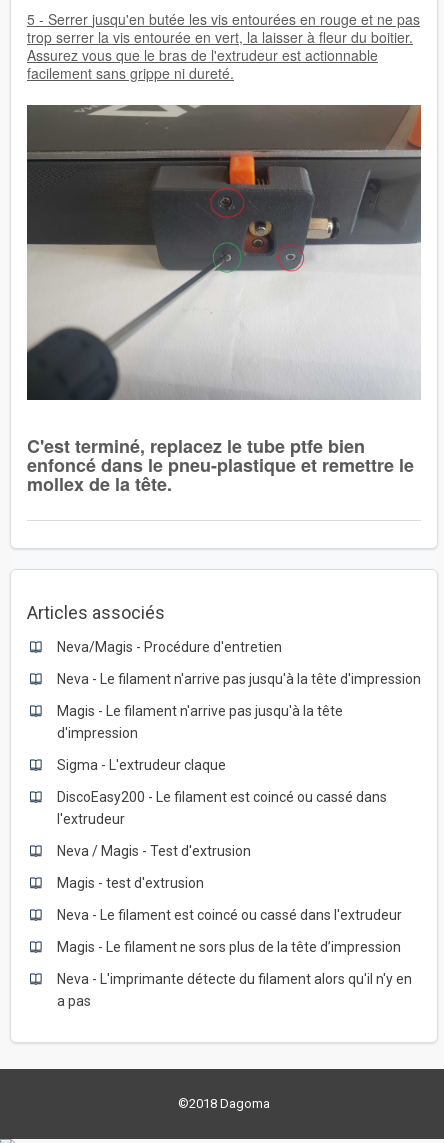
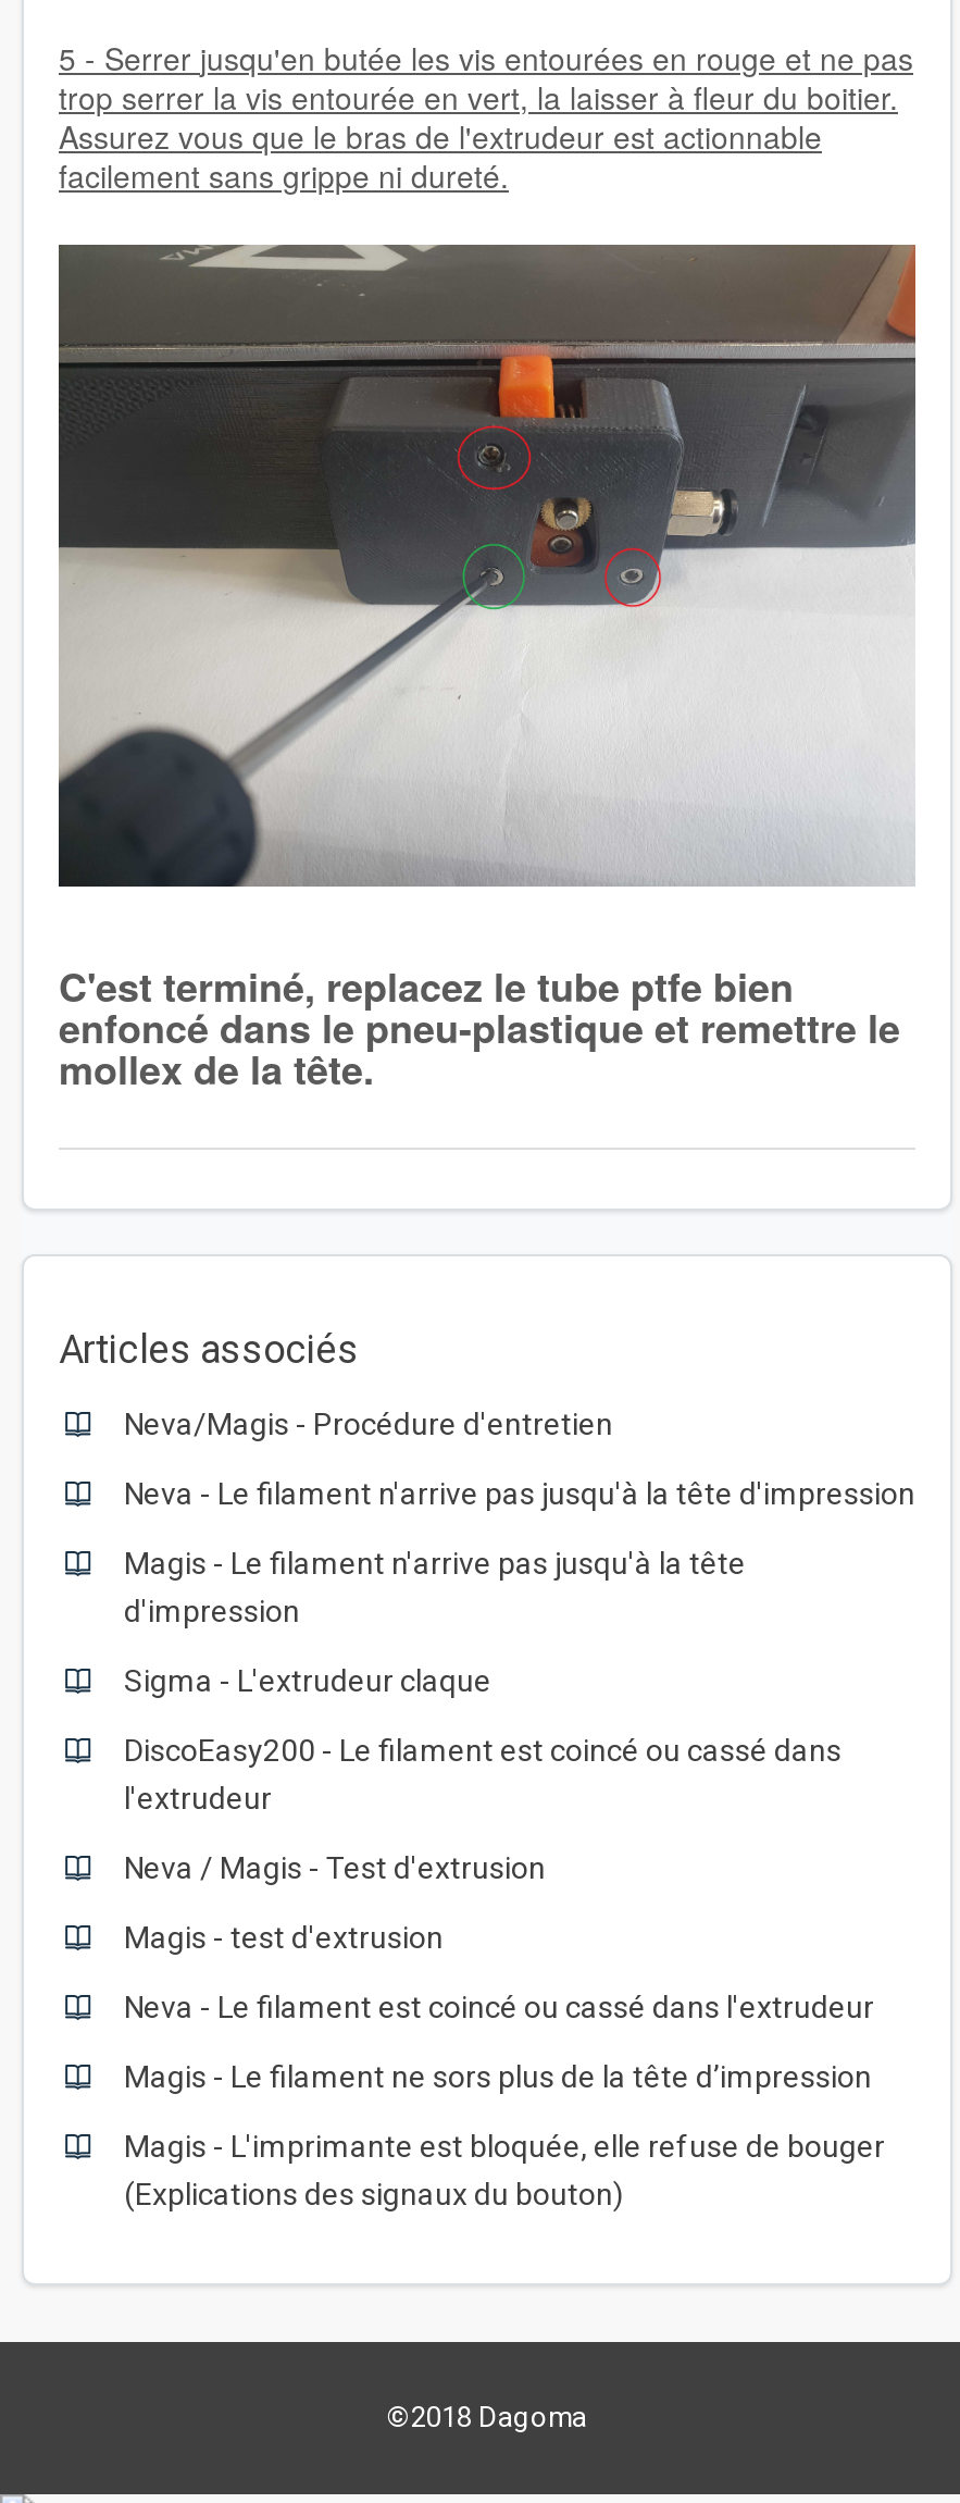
- Neva - L'imprimante détecte du filament alors qu'il n'y en
- a pas
+ Magis - L'imprimante est bloquée, elle refuse de bouger
+ (Explications des signaux du bouton)
